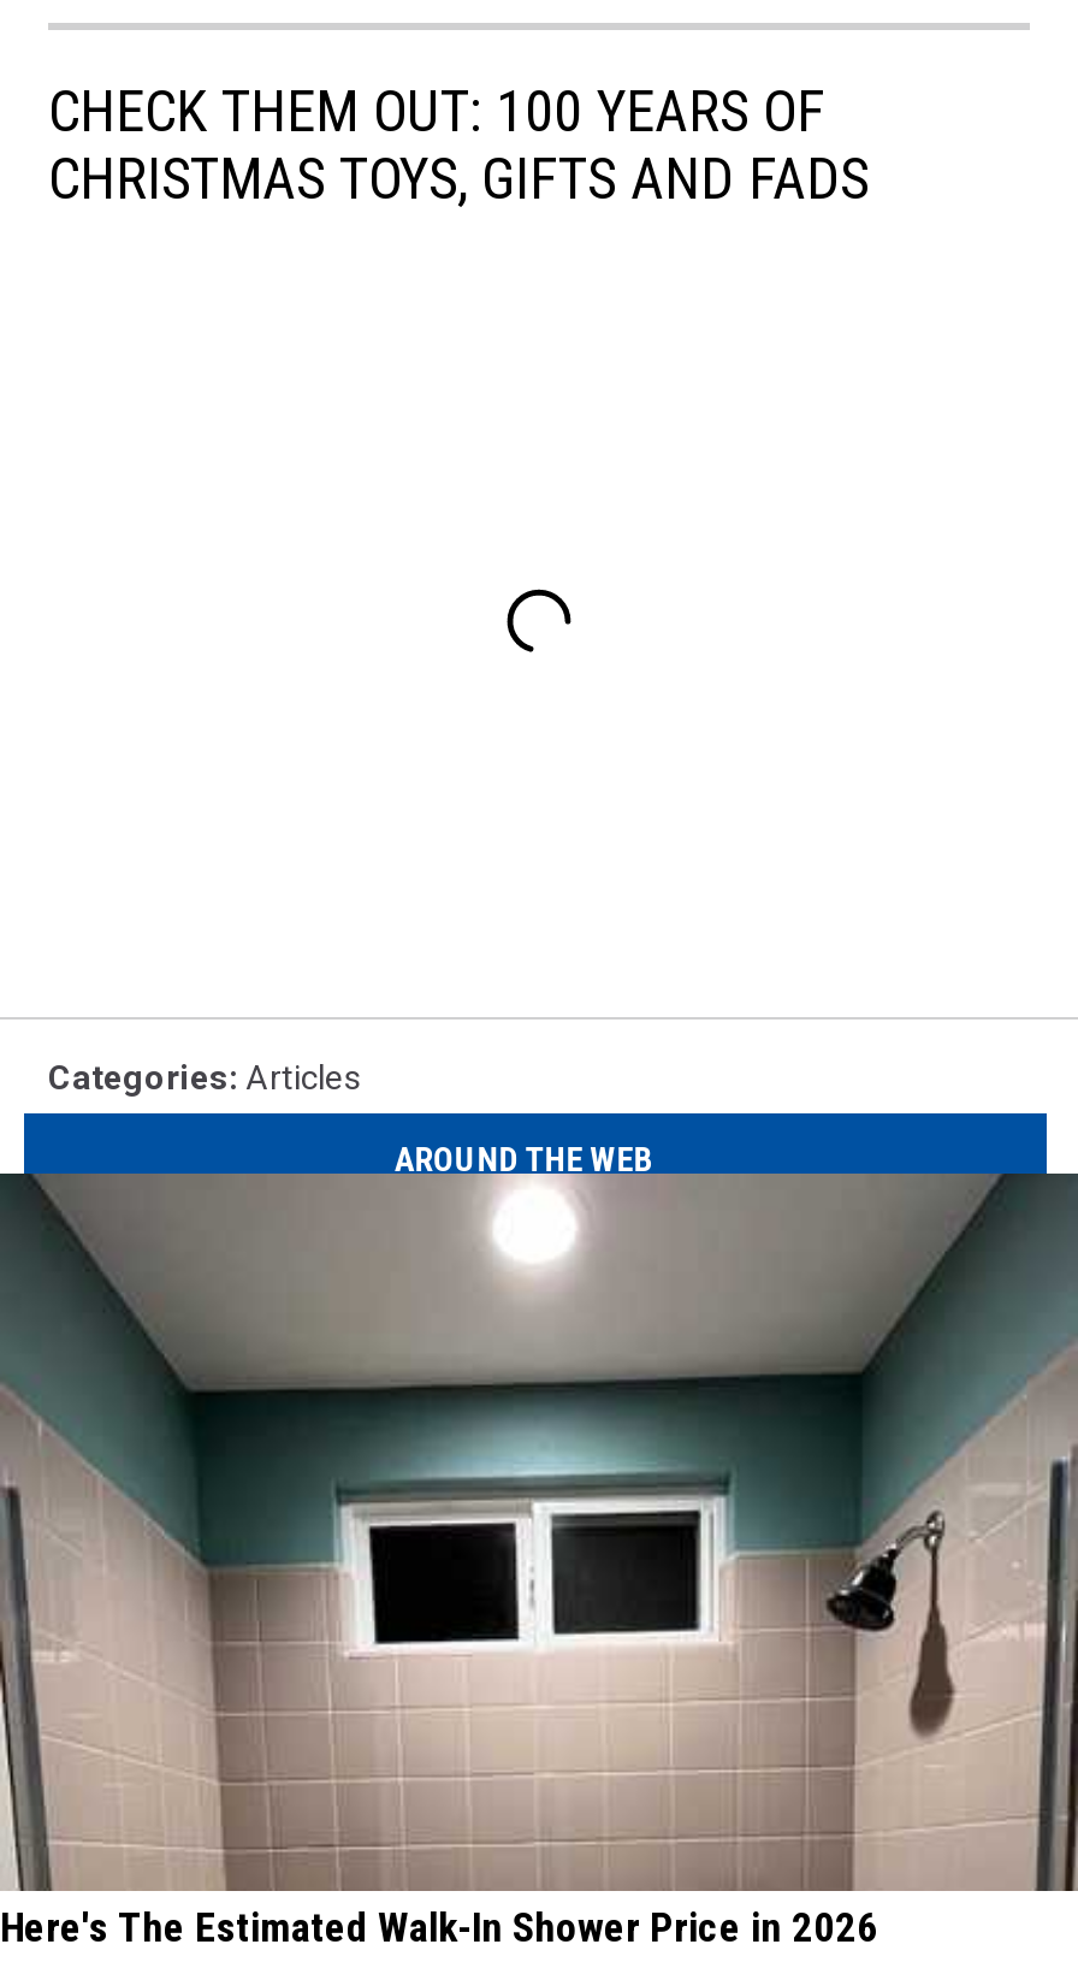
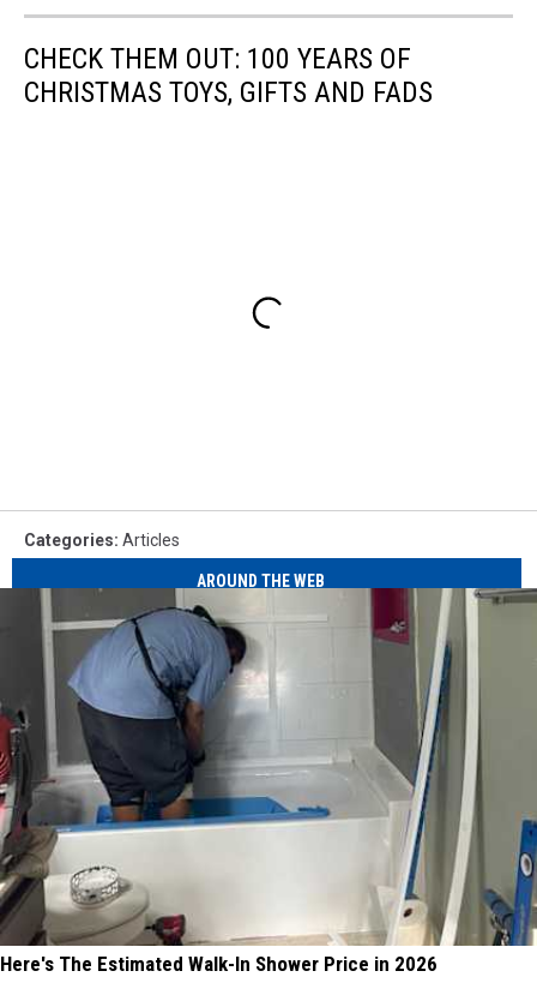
- [image]
+ [image]
